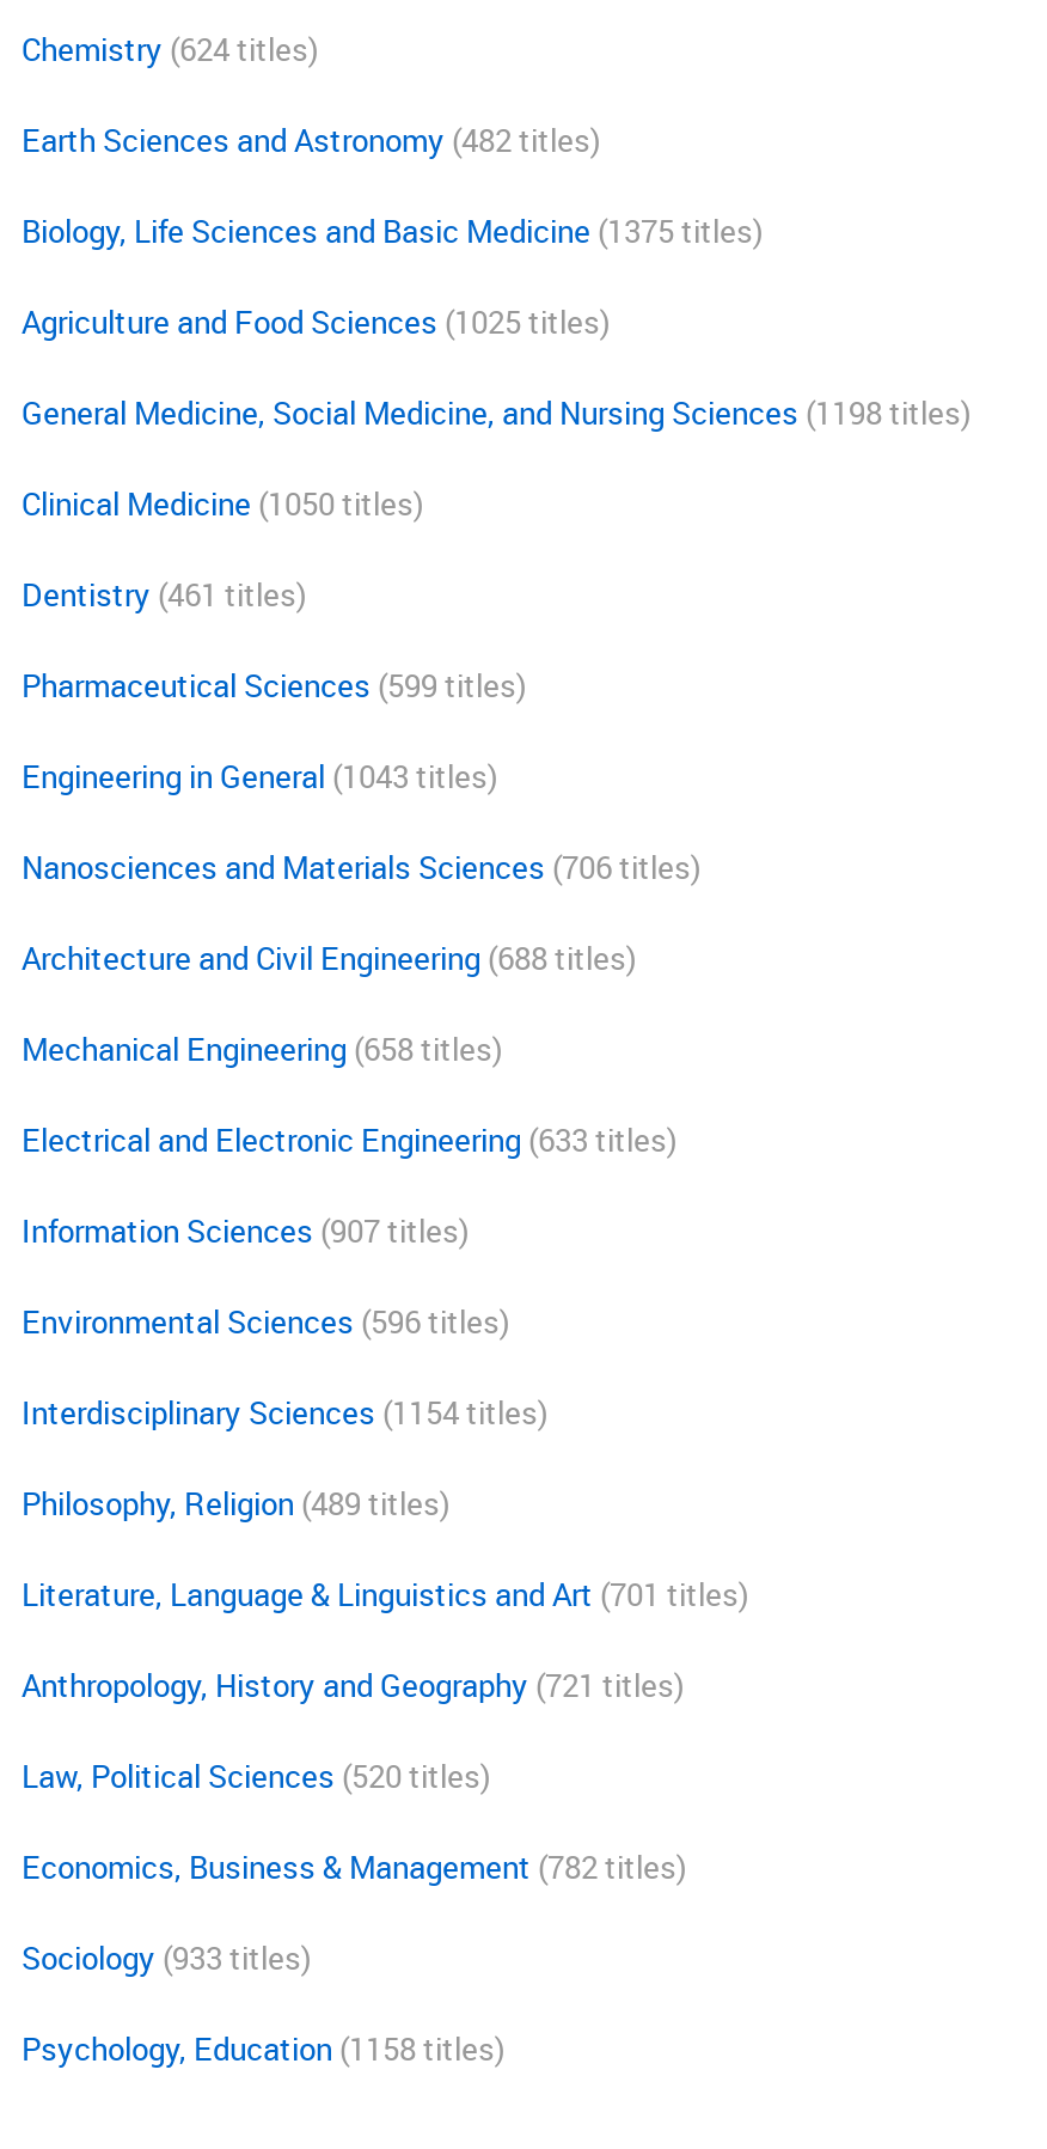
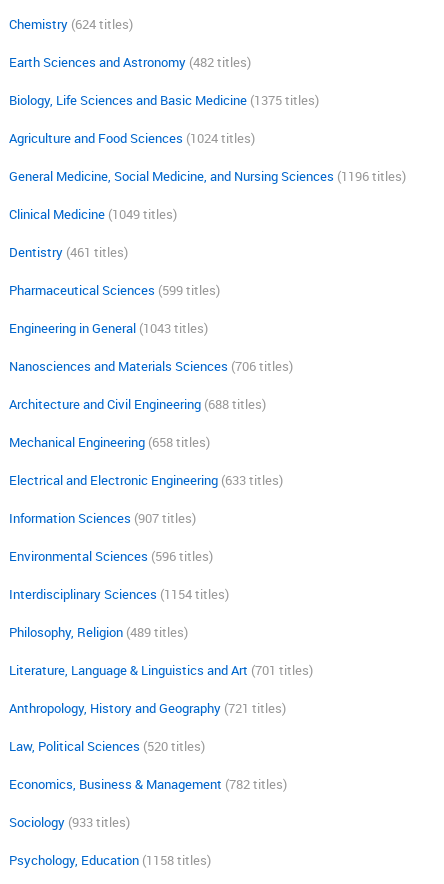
- Agriculture and Food Sciences (1025 titles)
+ Agriculture and Food Sciences (1024 titles)

- General Medicine, Social Medicine, and Nursing Sciences (1198 titles)
+ General Medicine, Social Medicine, and Nursing Sciences (1196 titles)

- Clinical Medicine (1050 titles)
+ Clinical Medicine (1049 titles)
